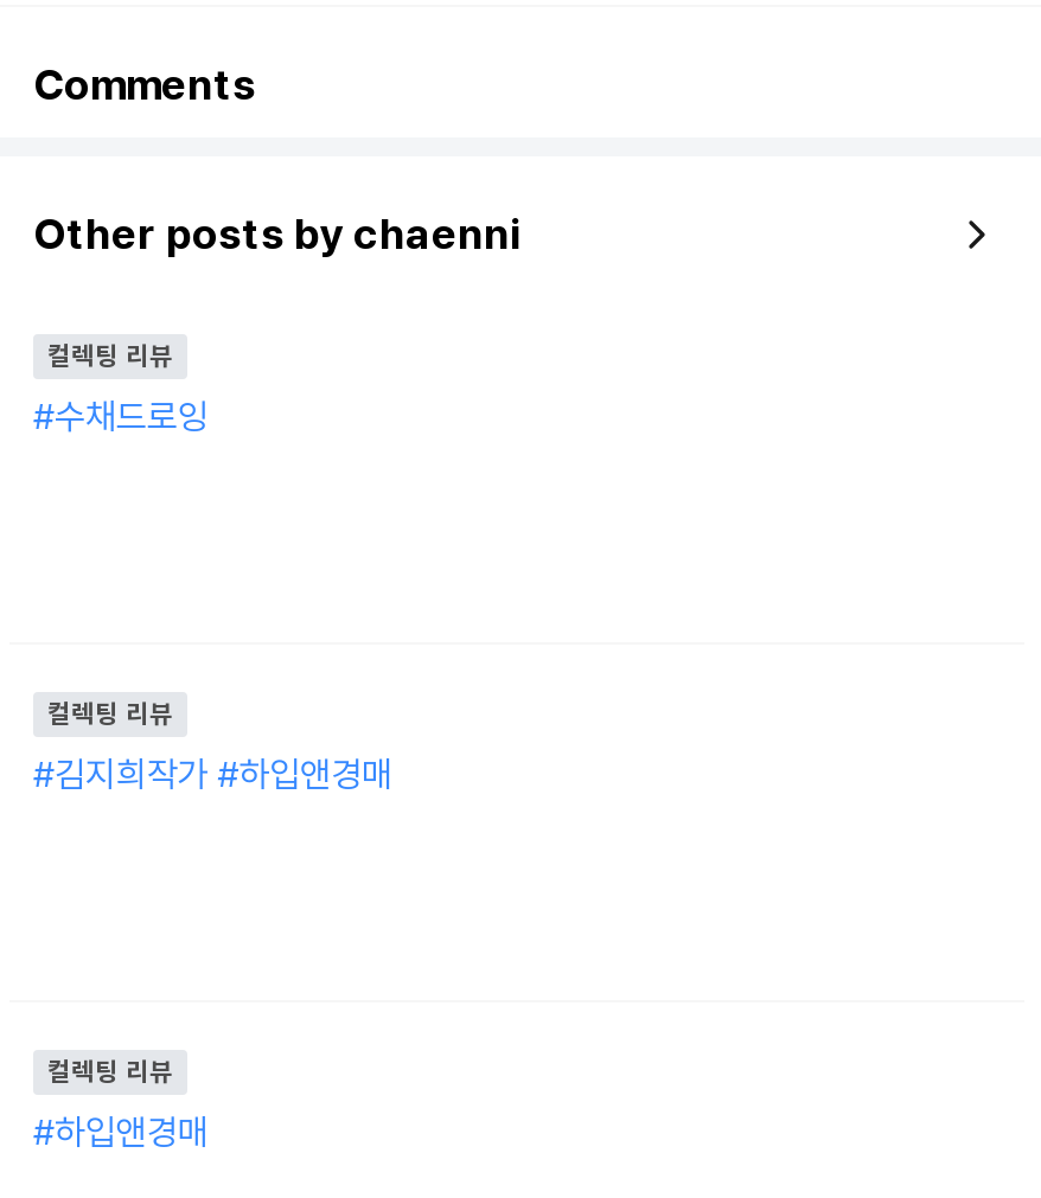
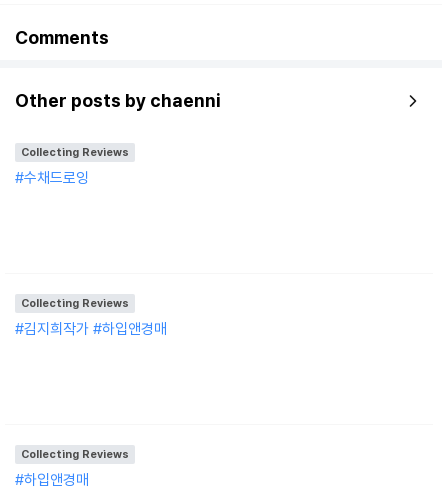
- 컬렉팅 리뷰
+ Collecting Reviews

- 컬렉팅 리뷰
+ Collecting Reviews

- 컬렉팅 리뷰
+ Collecting Reviews
